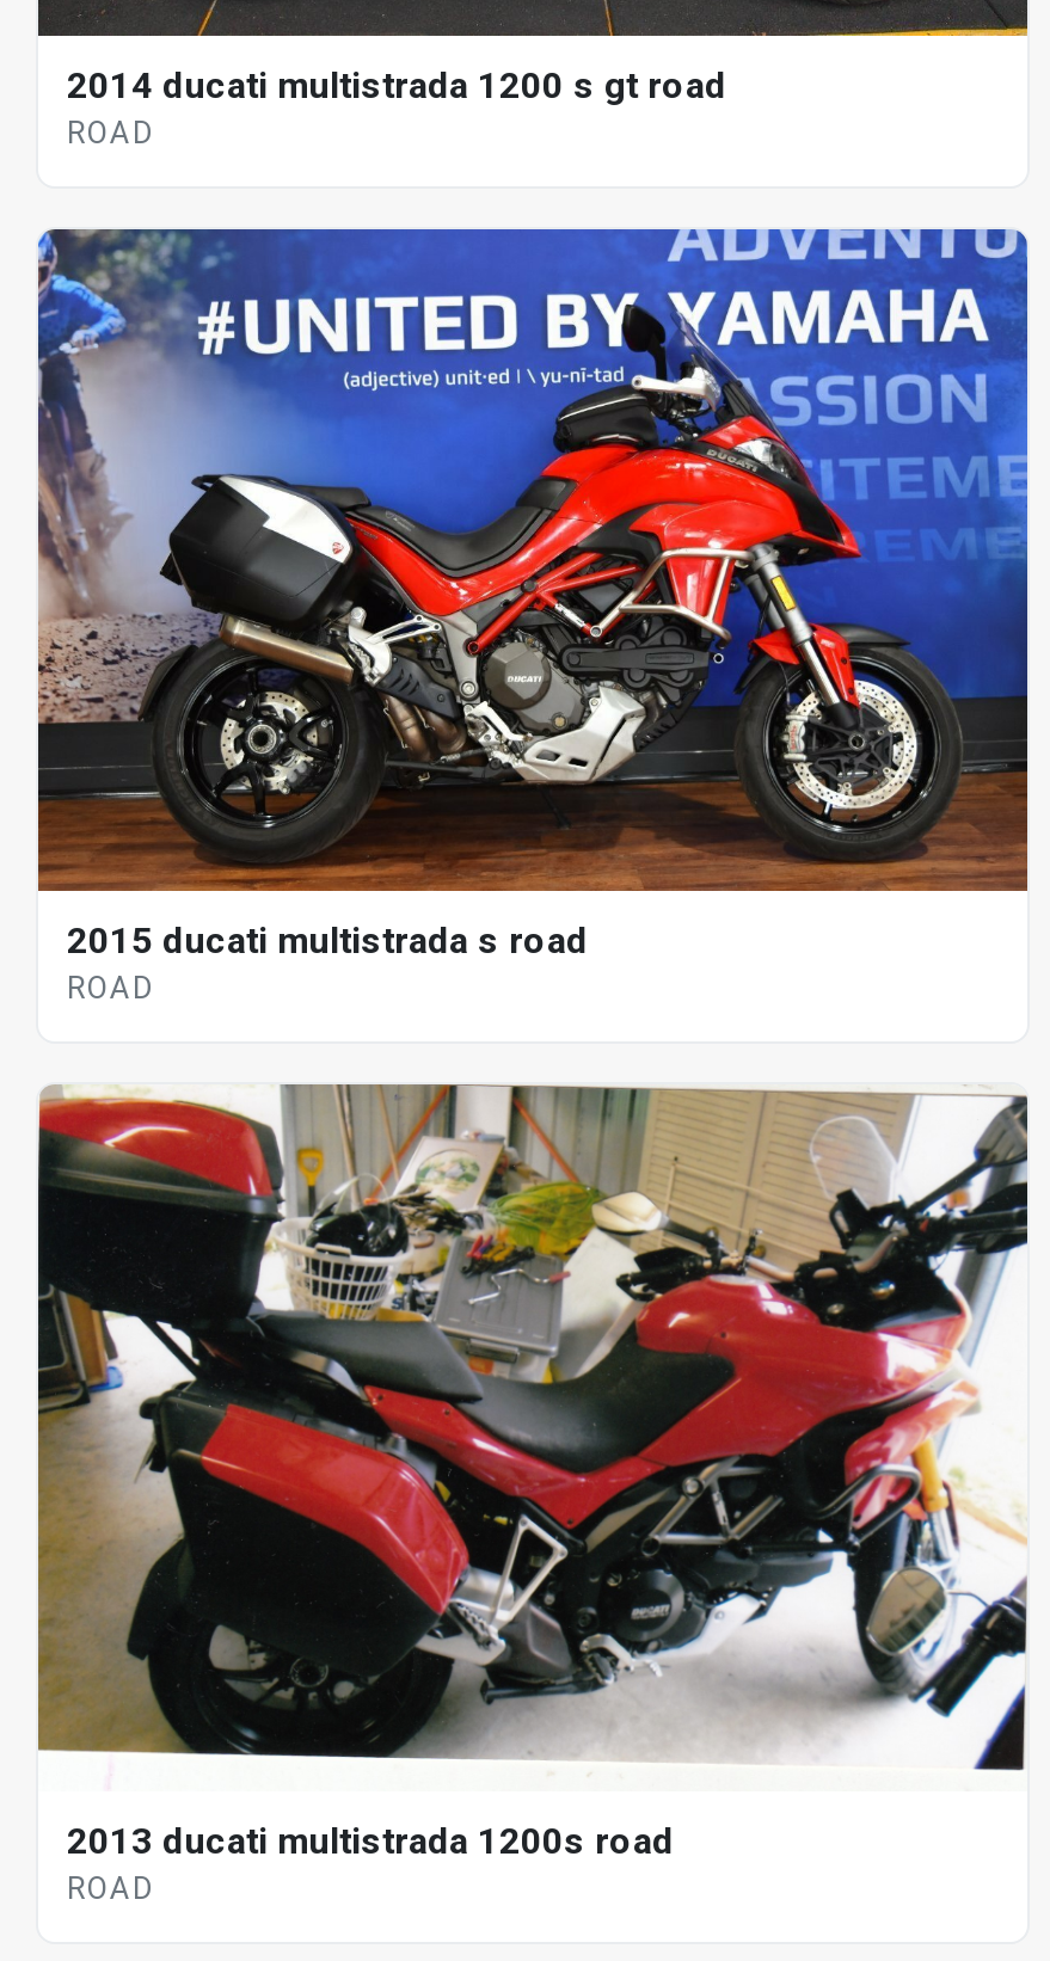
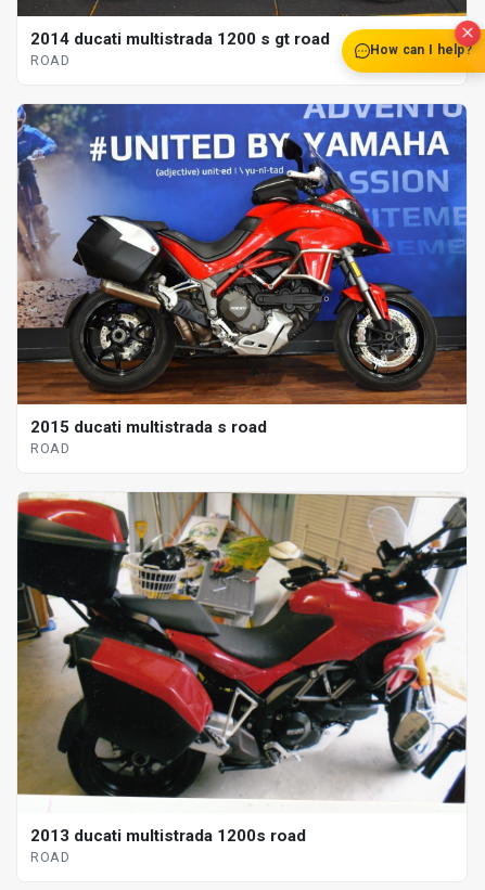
+ [image]
+ How can I help?
